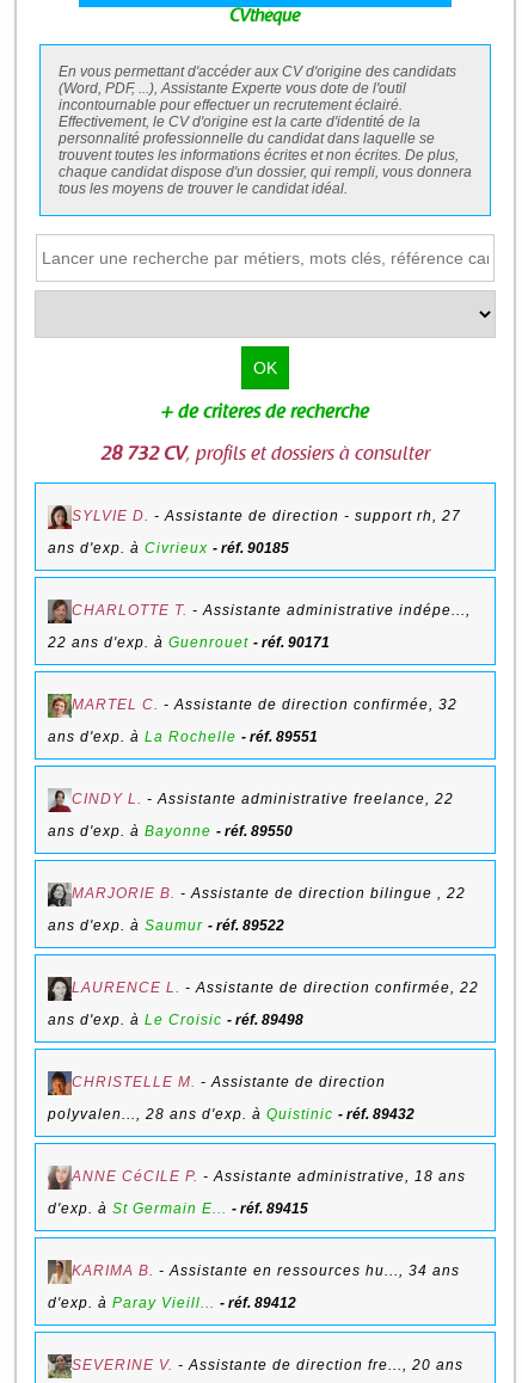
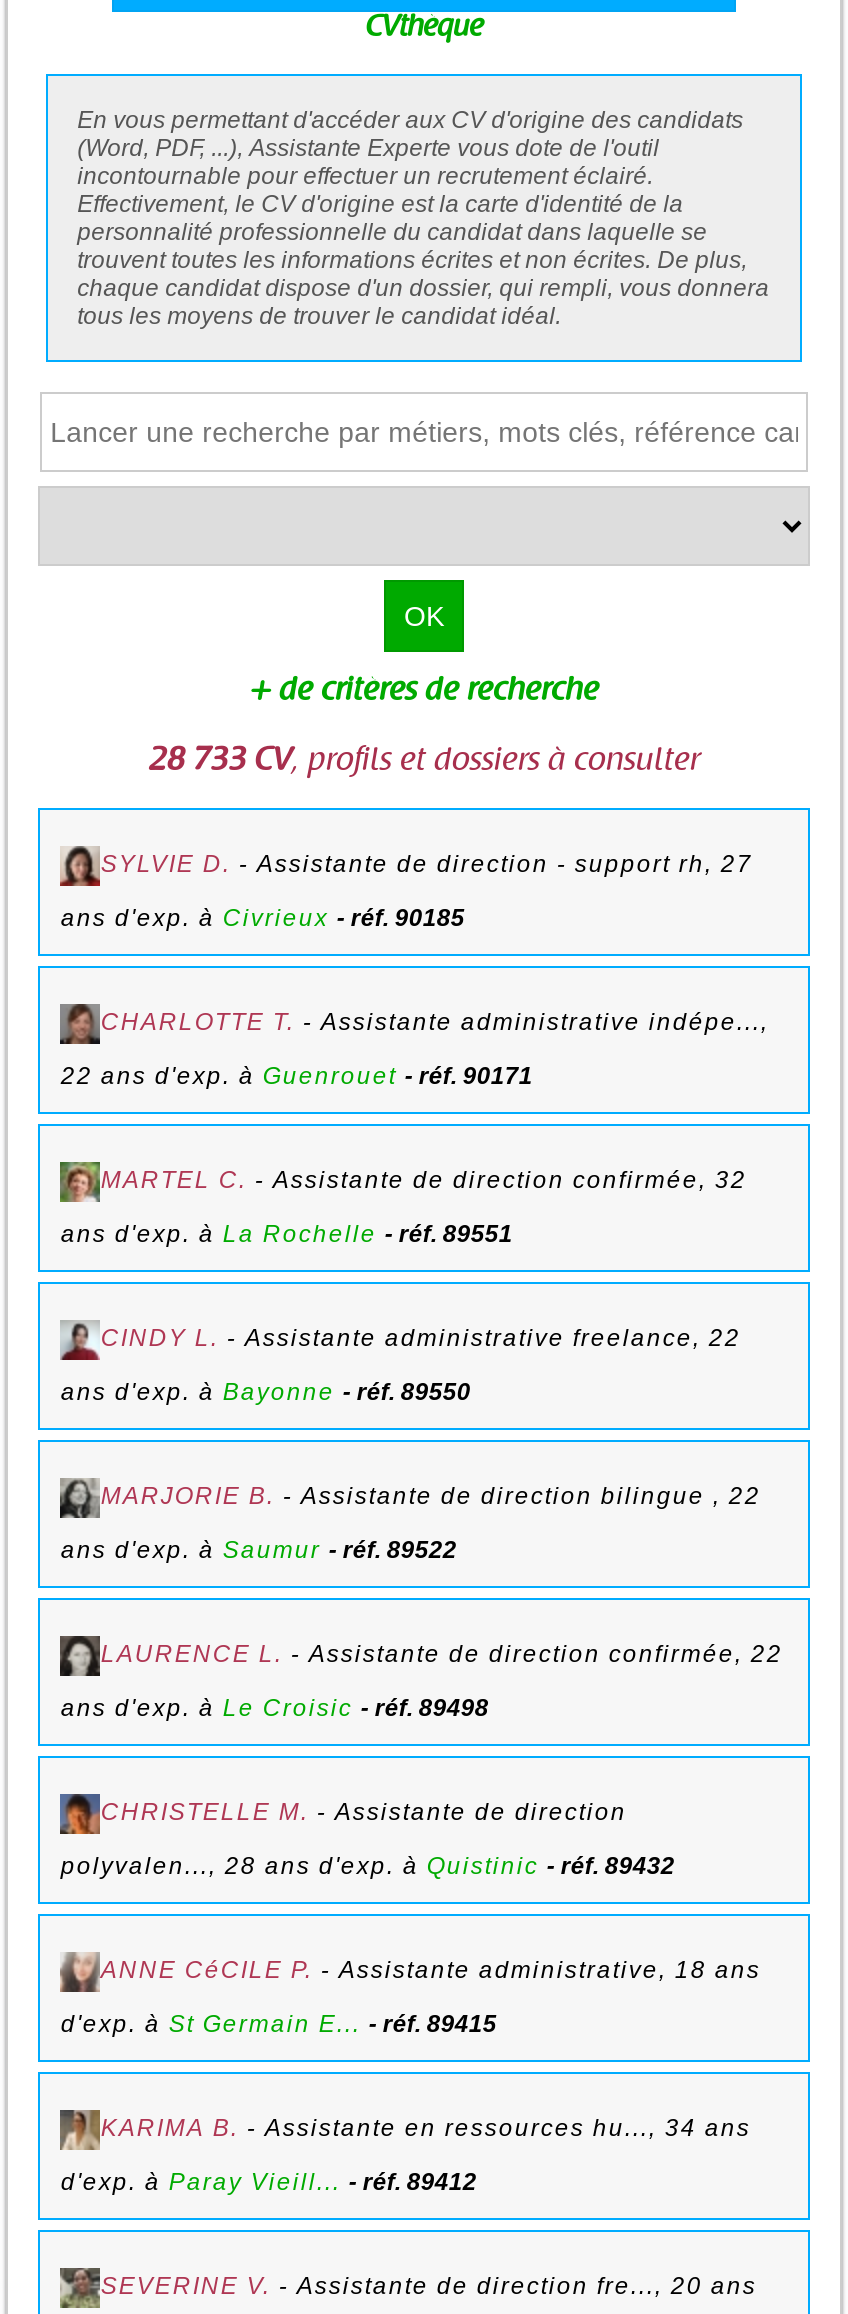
- 28 732 CV, profils et dossiers à consulter
+ 28 733 CV, profils et dossiers à consulter
